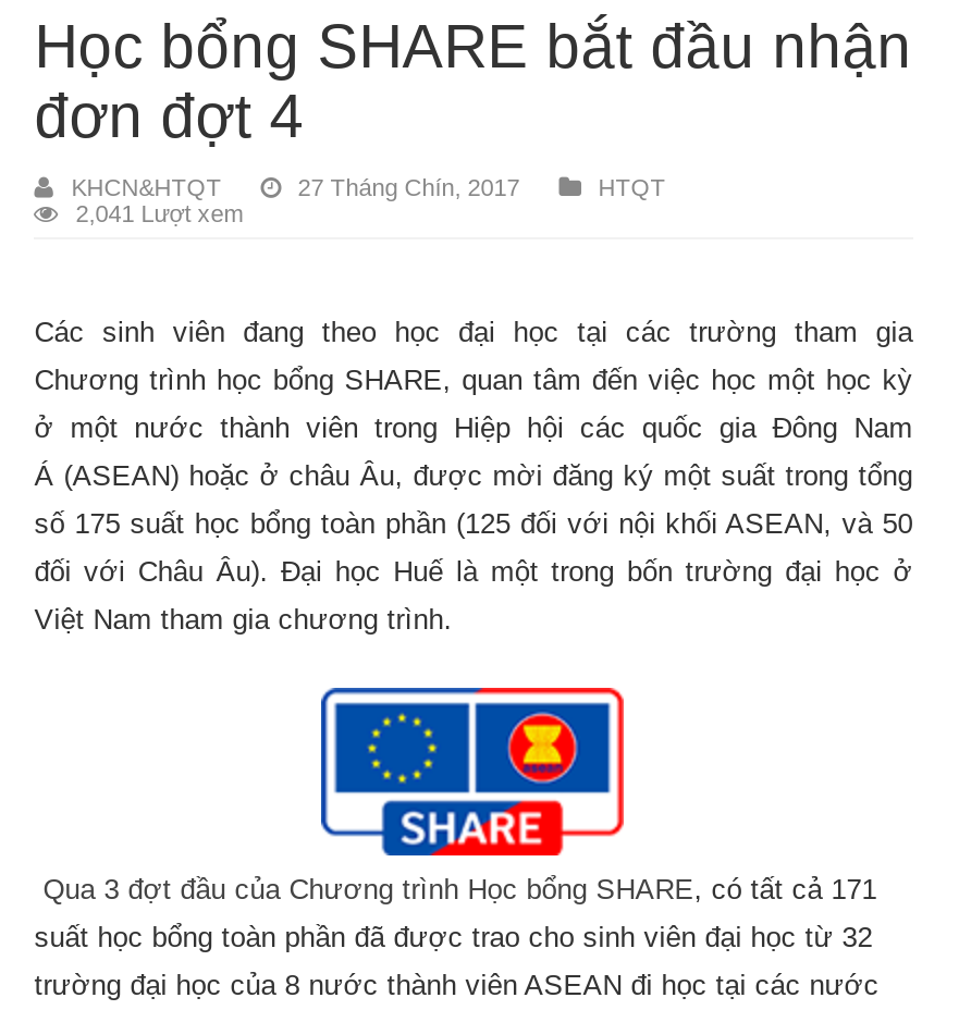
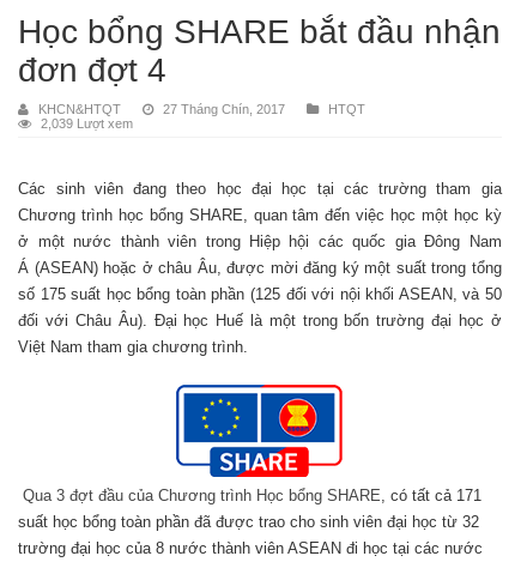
- 2,041 Lượt xem
+ 2,039 Lượt xem
